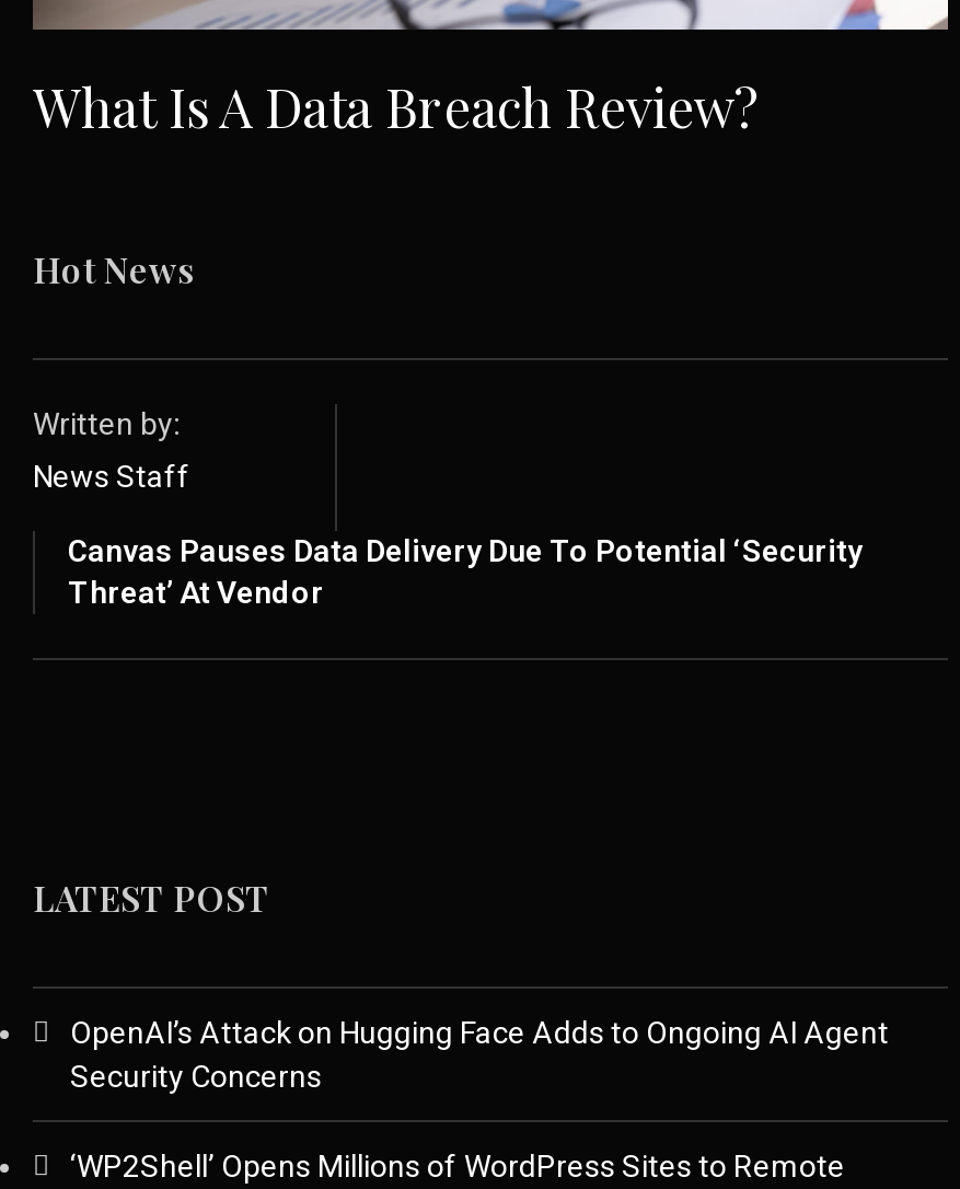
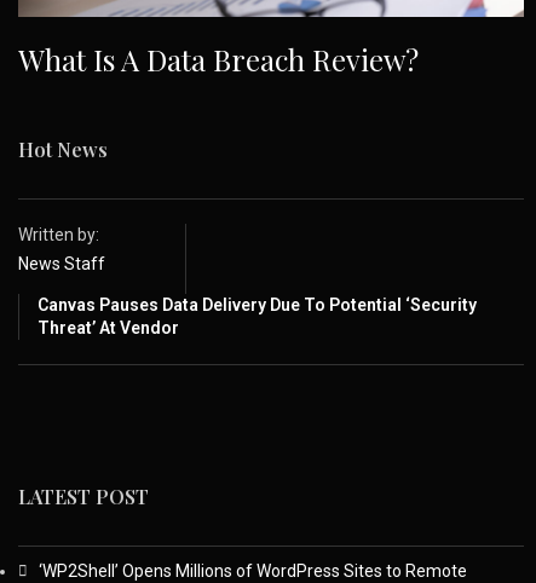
- OpenAI’s Attack on Hugging Face Adds to Ongoing AI Agent
- Security Concerns
